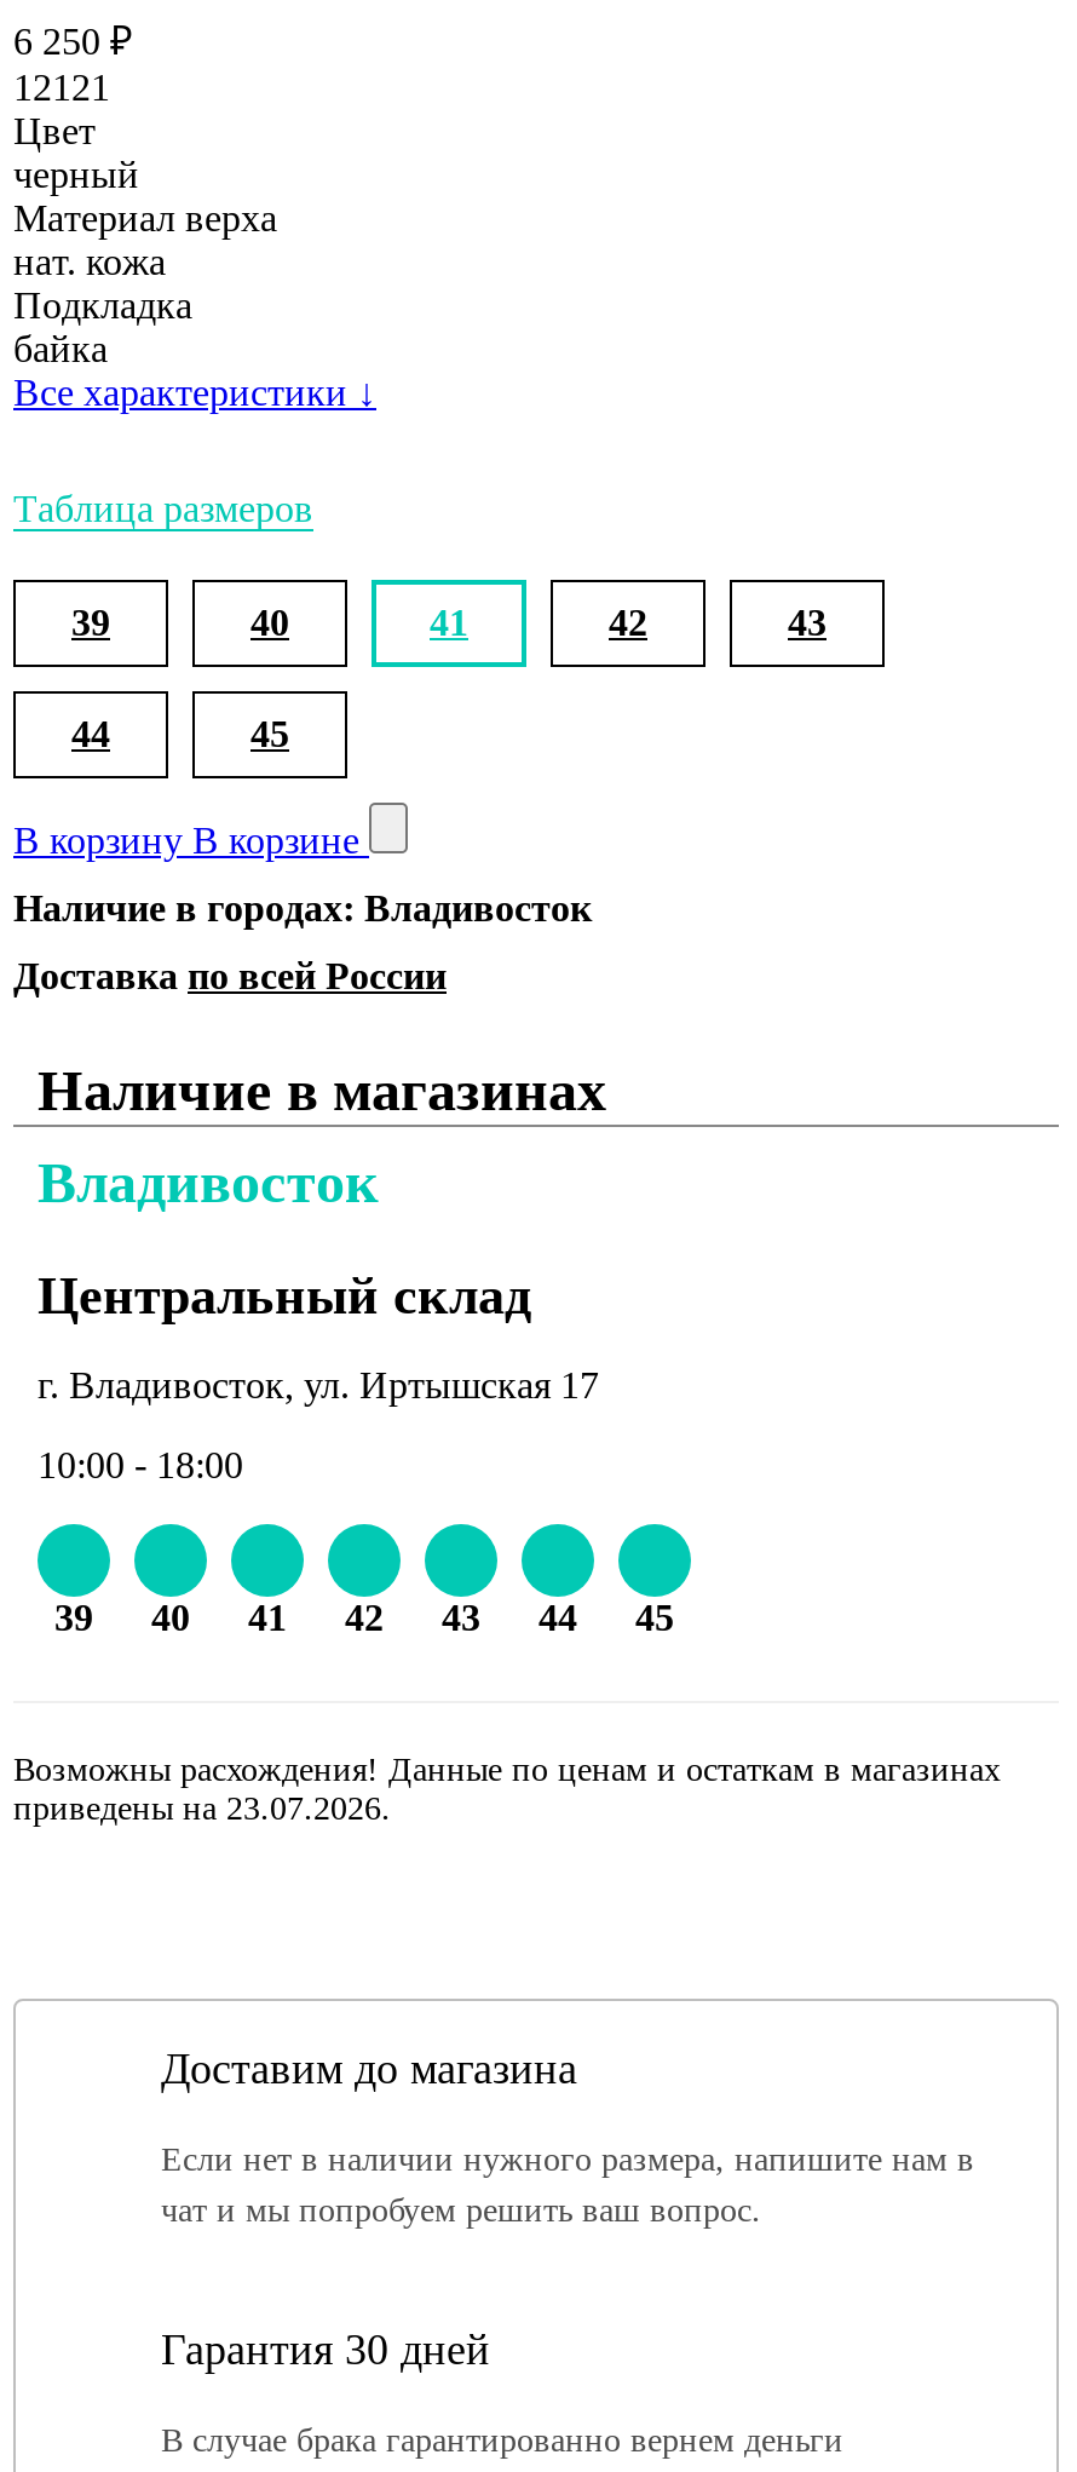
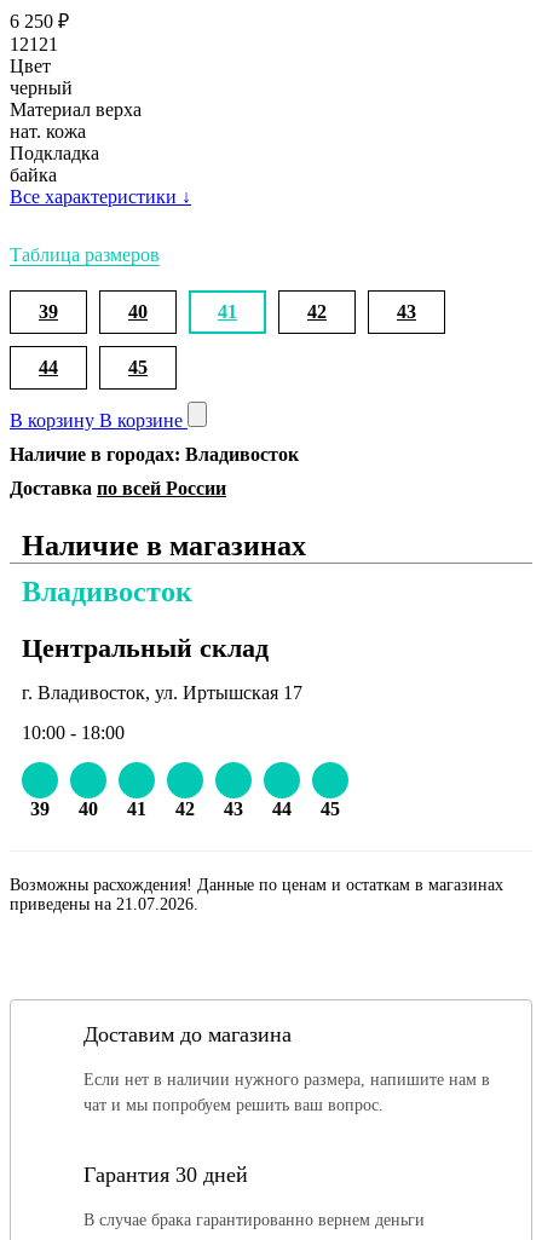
- приведены на 23.07.2026.
+ приведены на 21.07.2026.
